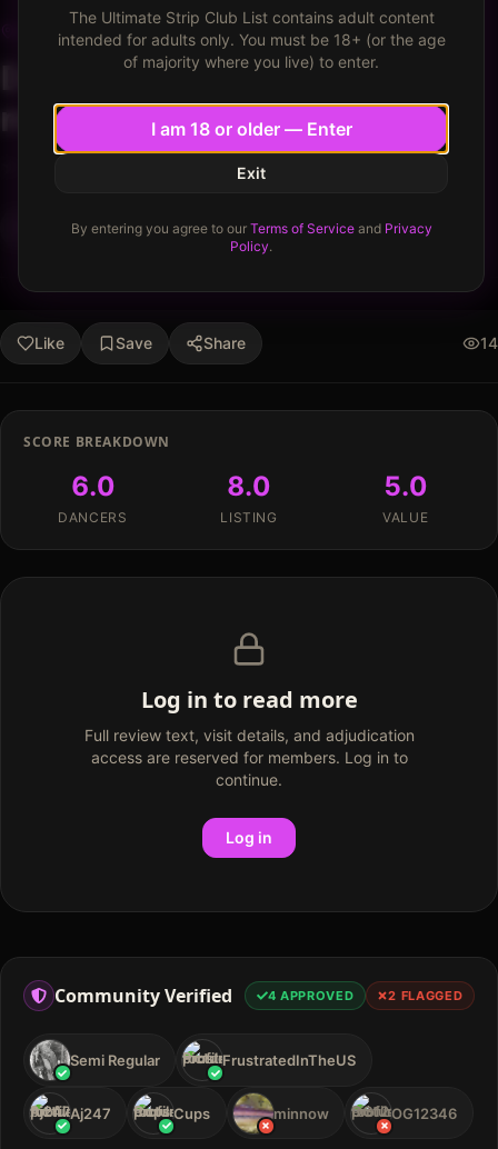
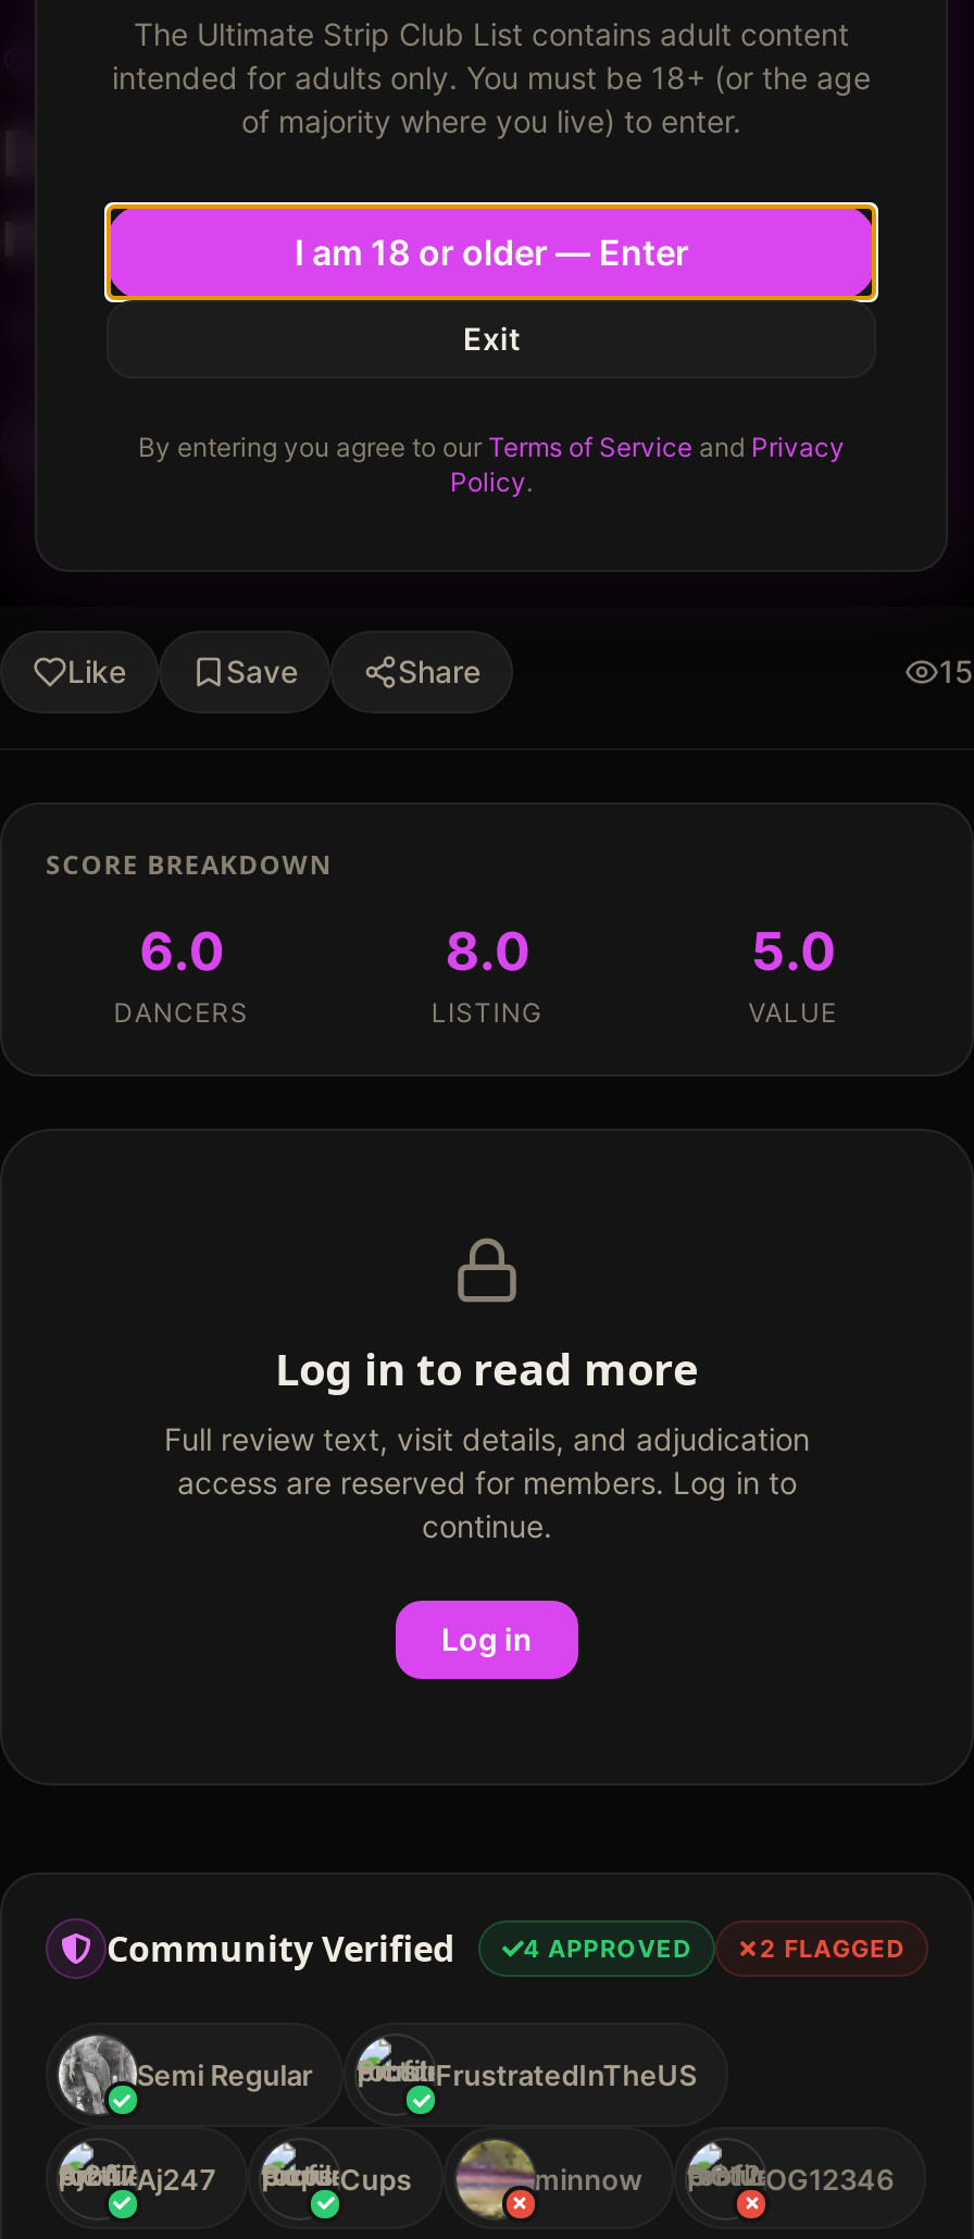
- 14
+ 15
